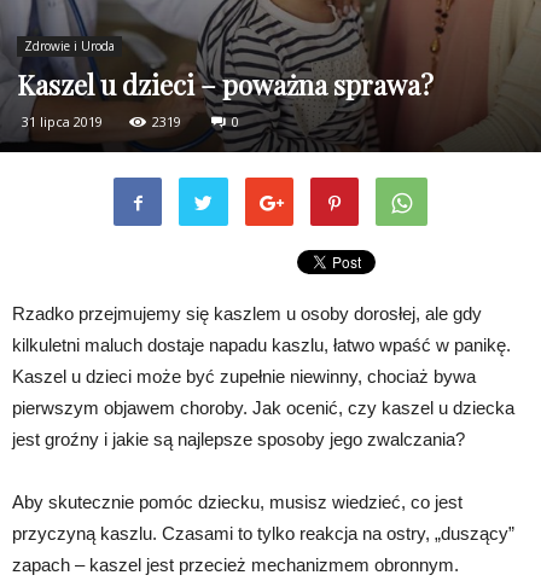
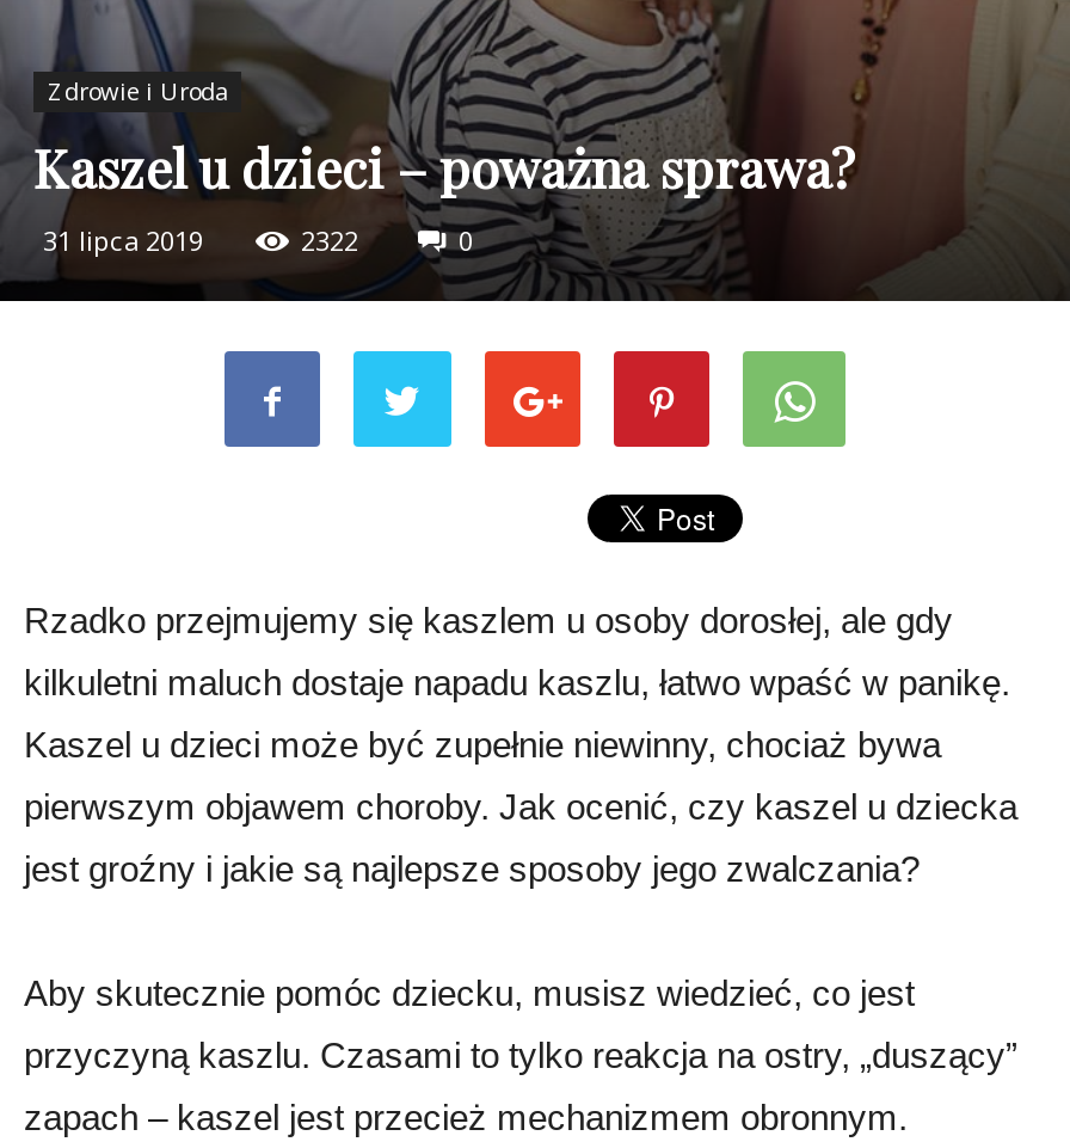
- 2319
+ 2322
